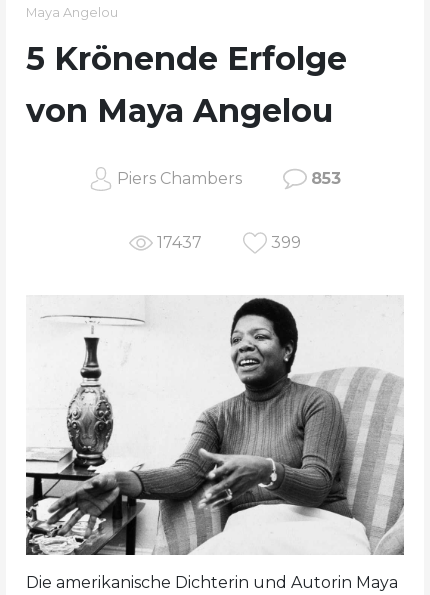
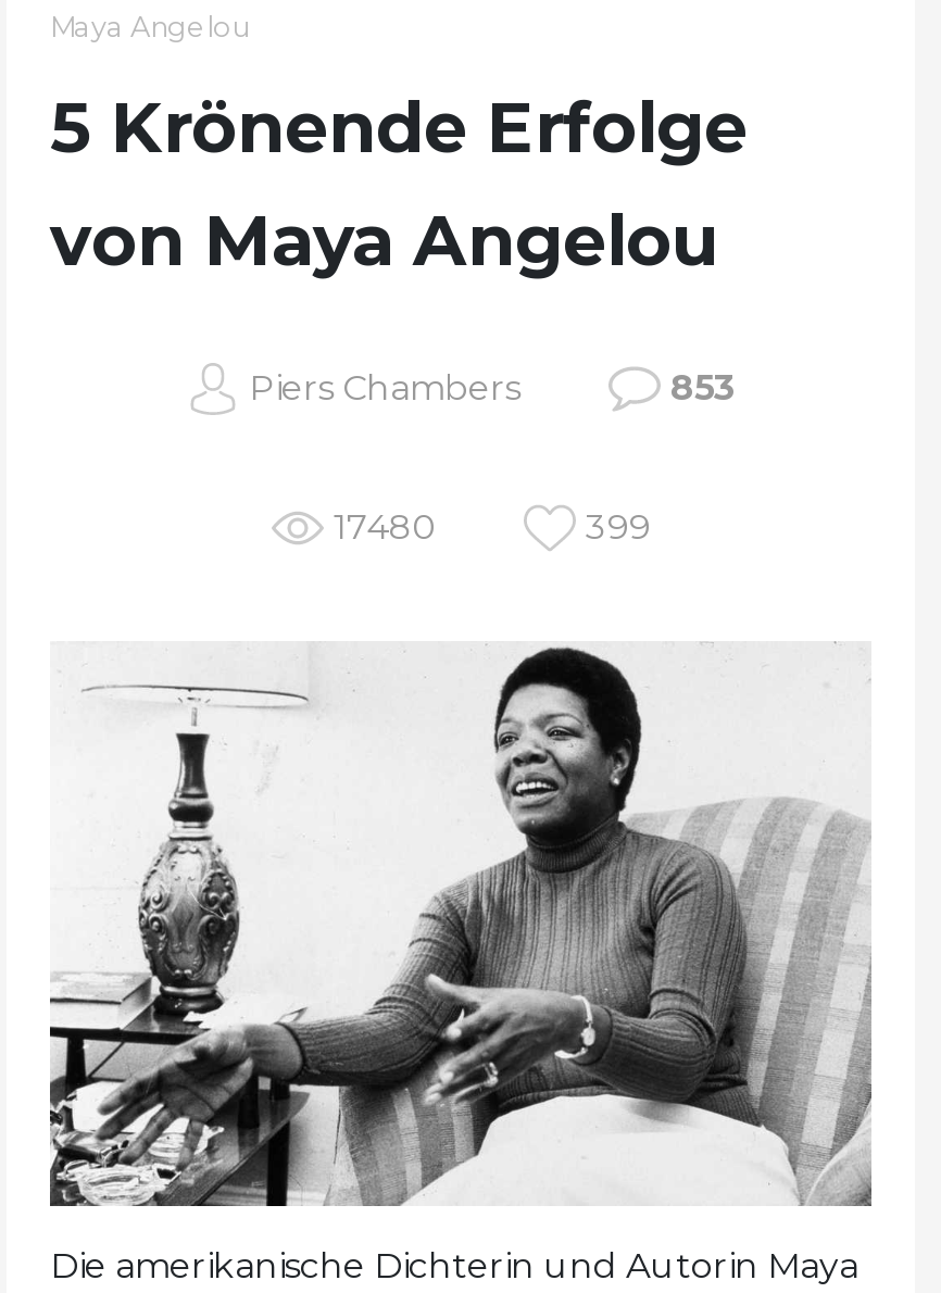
- 17437
+ 17480
